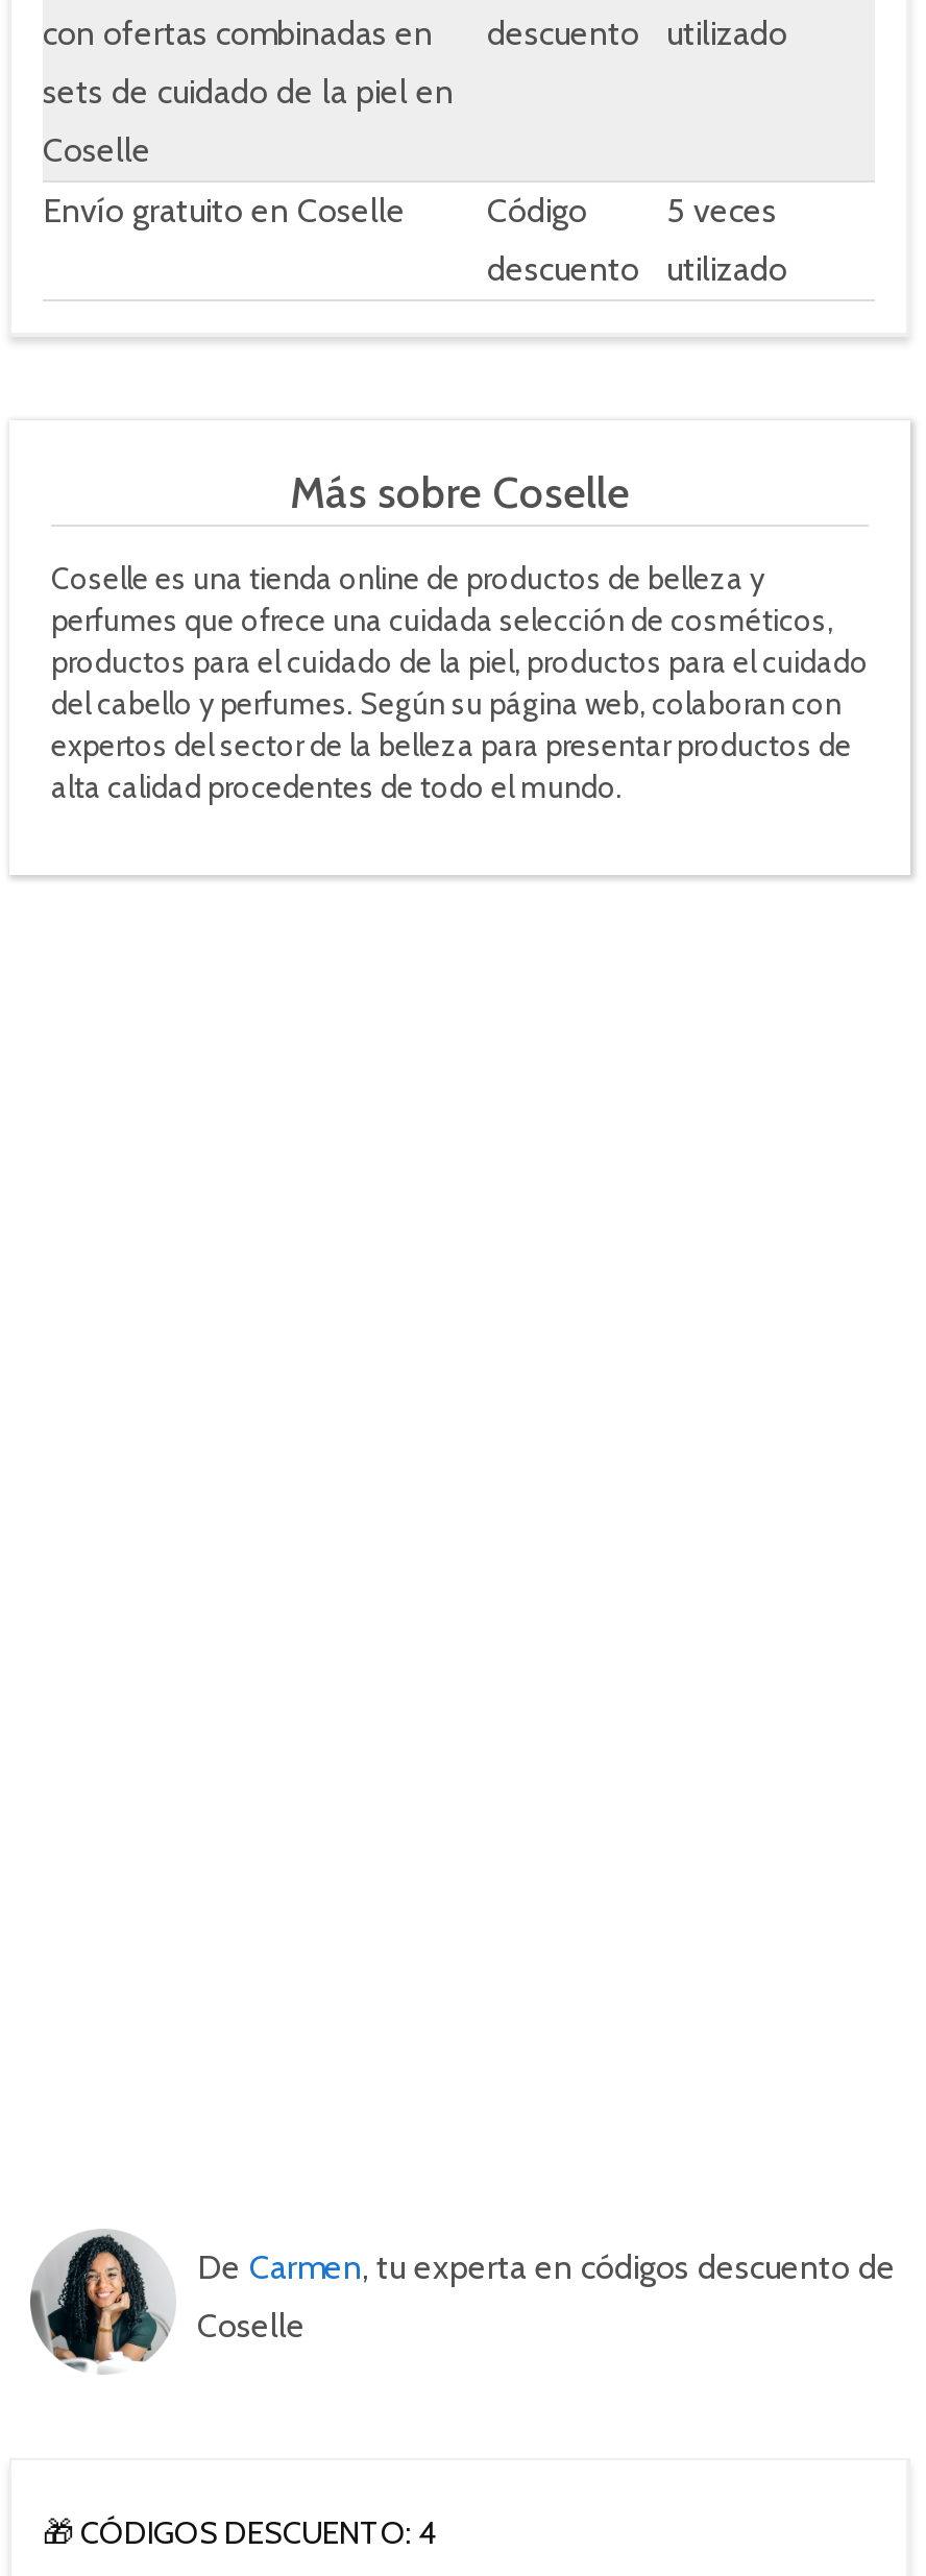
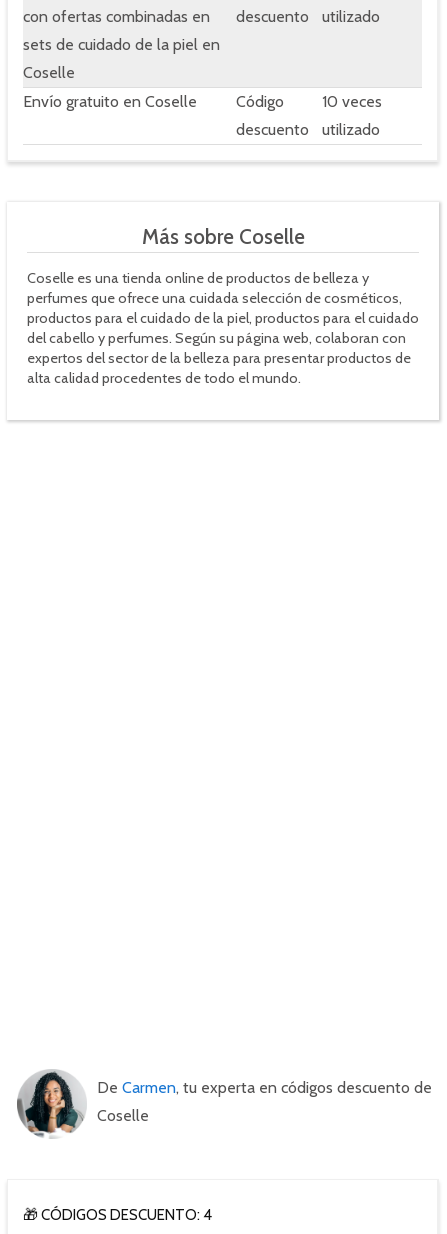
- Código 5 veces
+ Código 10 veces
